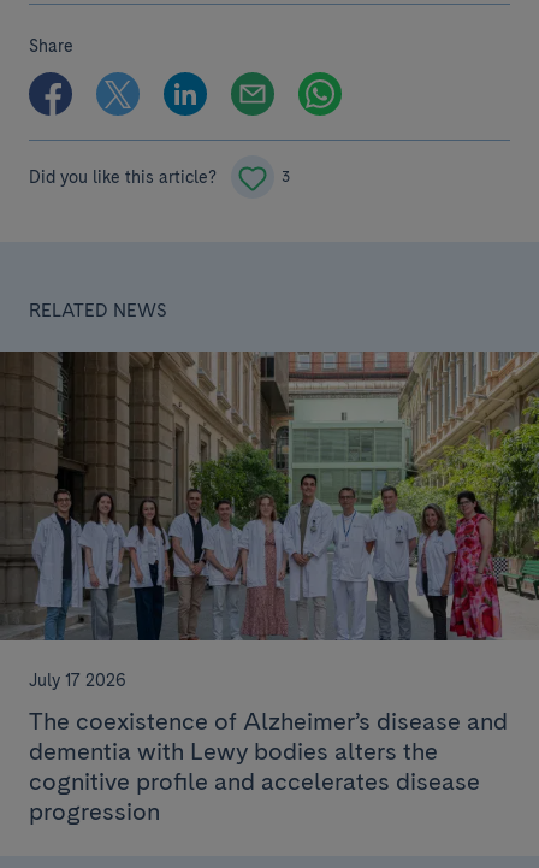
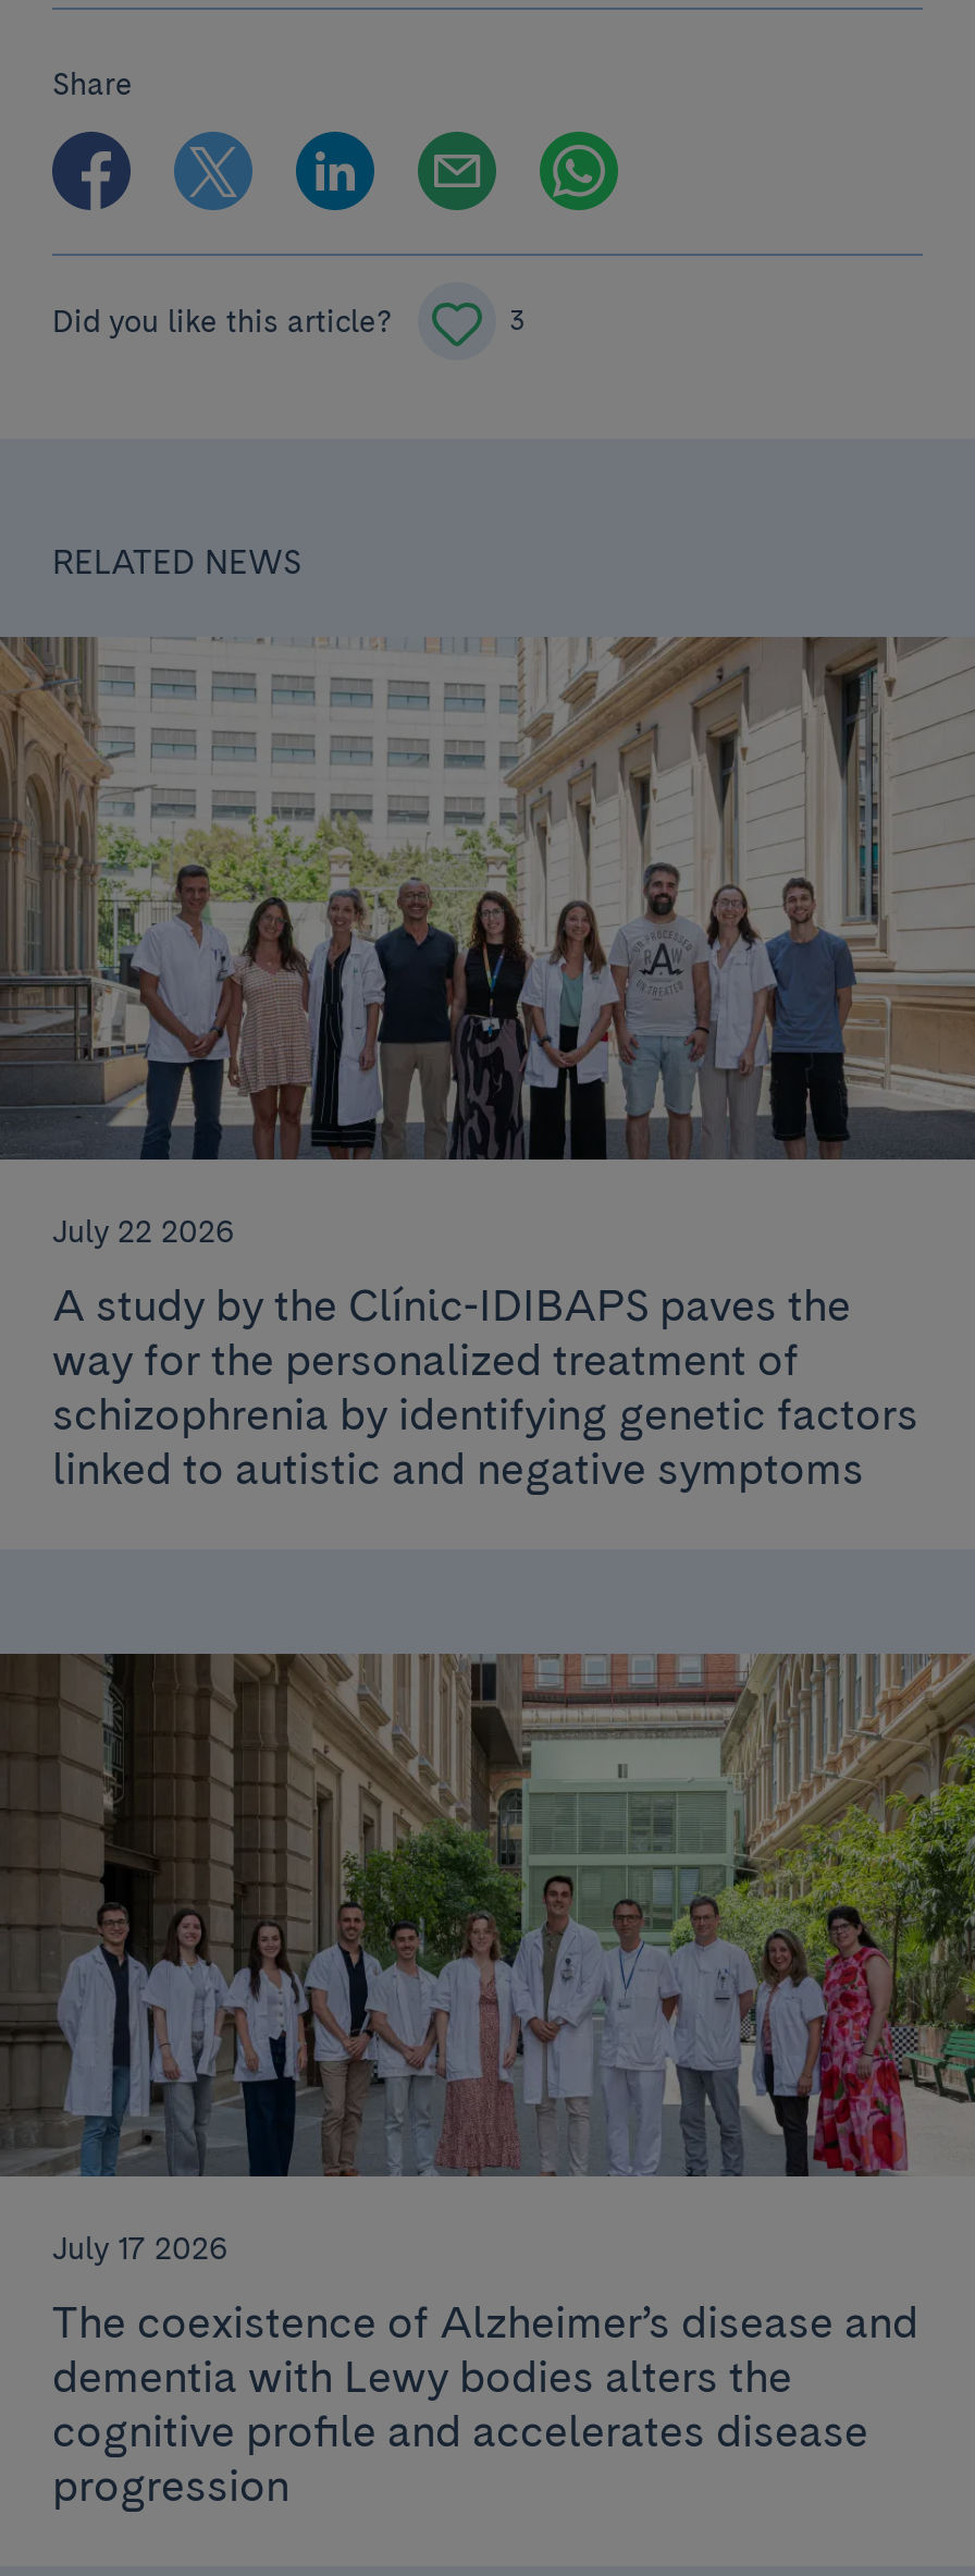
+ [image]
+ July 22 2026
+ A study by the Clínic-IDIBAPS paves the
+ way for the personalized treatment of
+ schizophrenia by identifying genetic factors
+ linked to autistic and negative symptoms
